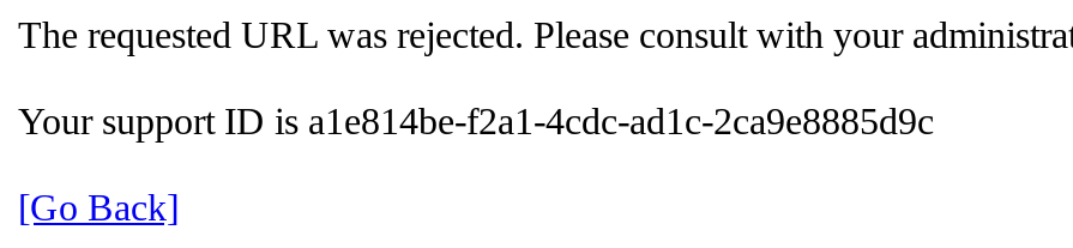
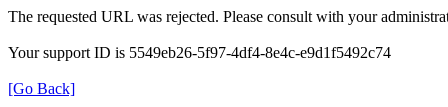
- Your support ID is a1e814be-f2a1-4cdc-ad1c-2ca9e8885d9c
+ Your support ID is 5549eb26-5f97-4df4-8e4c-e9d1f5492c74
